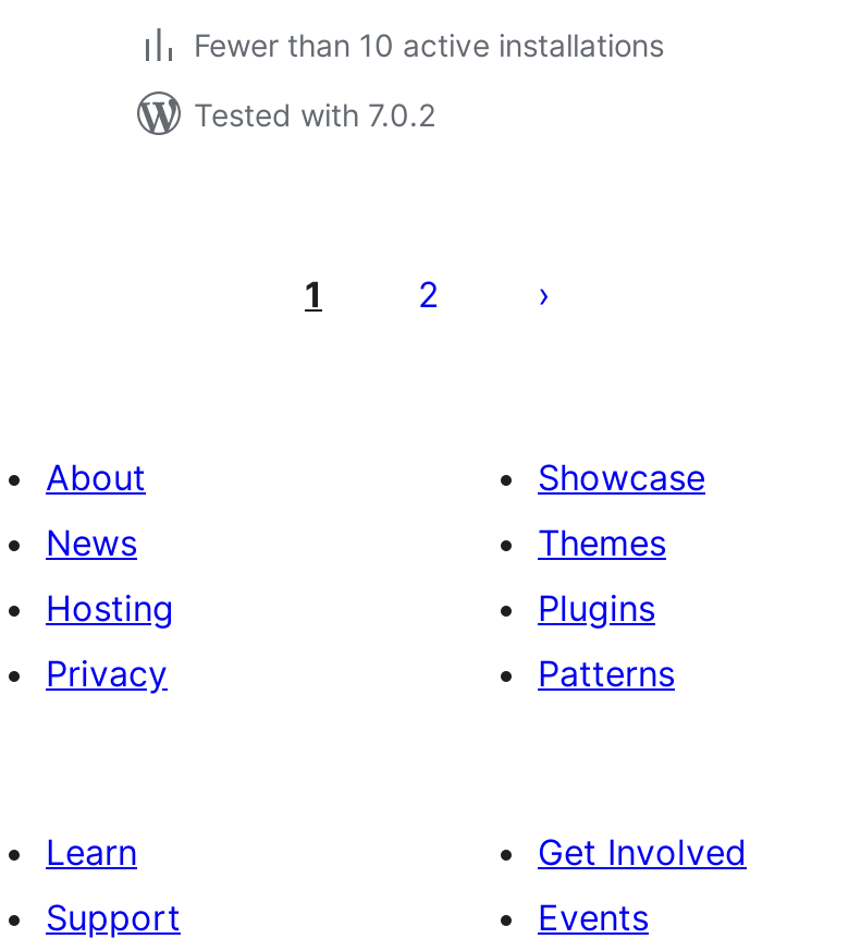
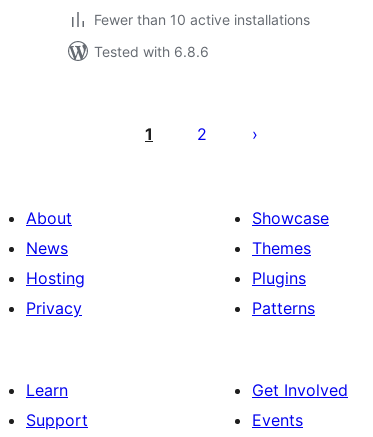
- Tested with 7.0.2
+ Tested with 6.8.6
